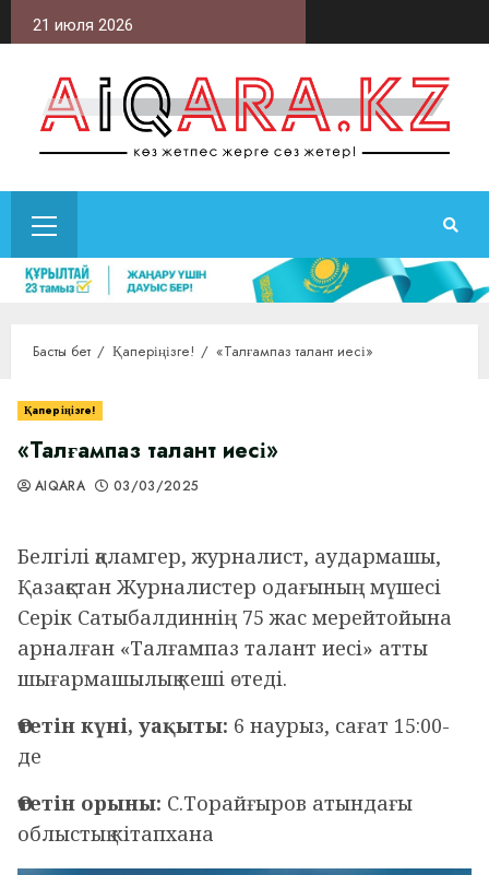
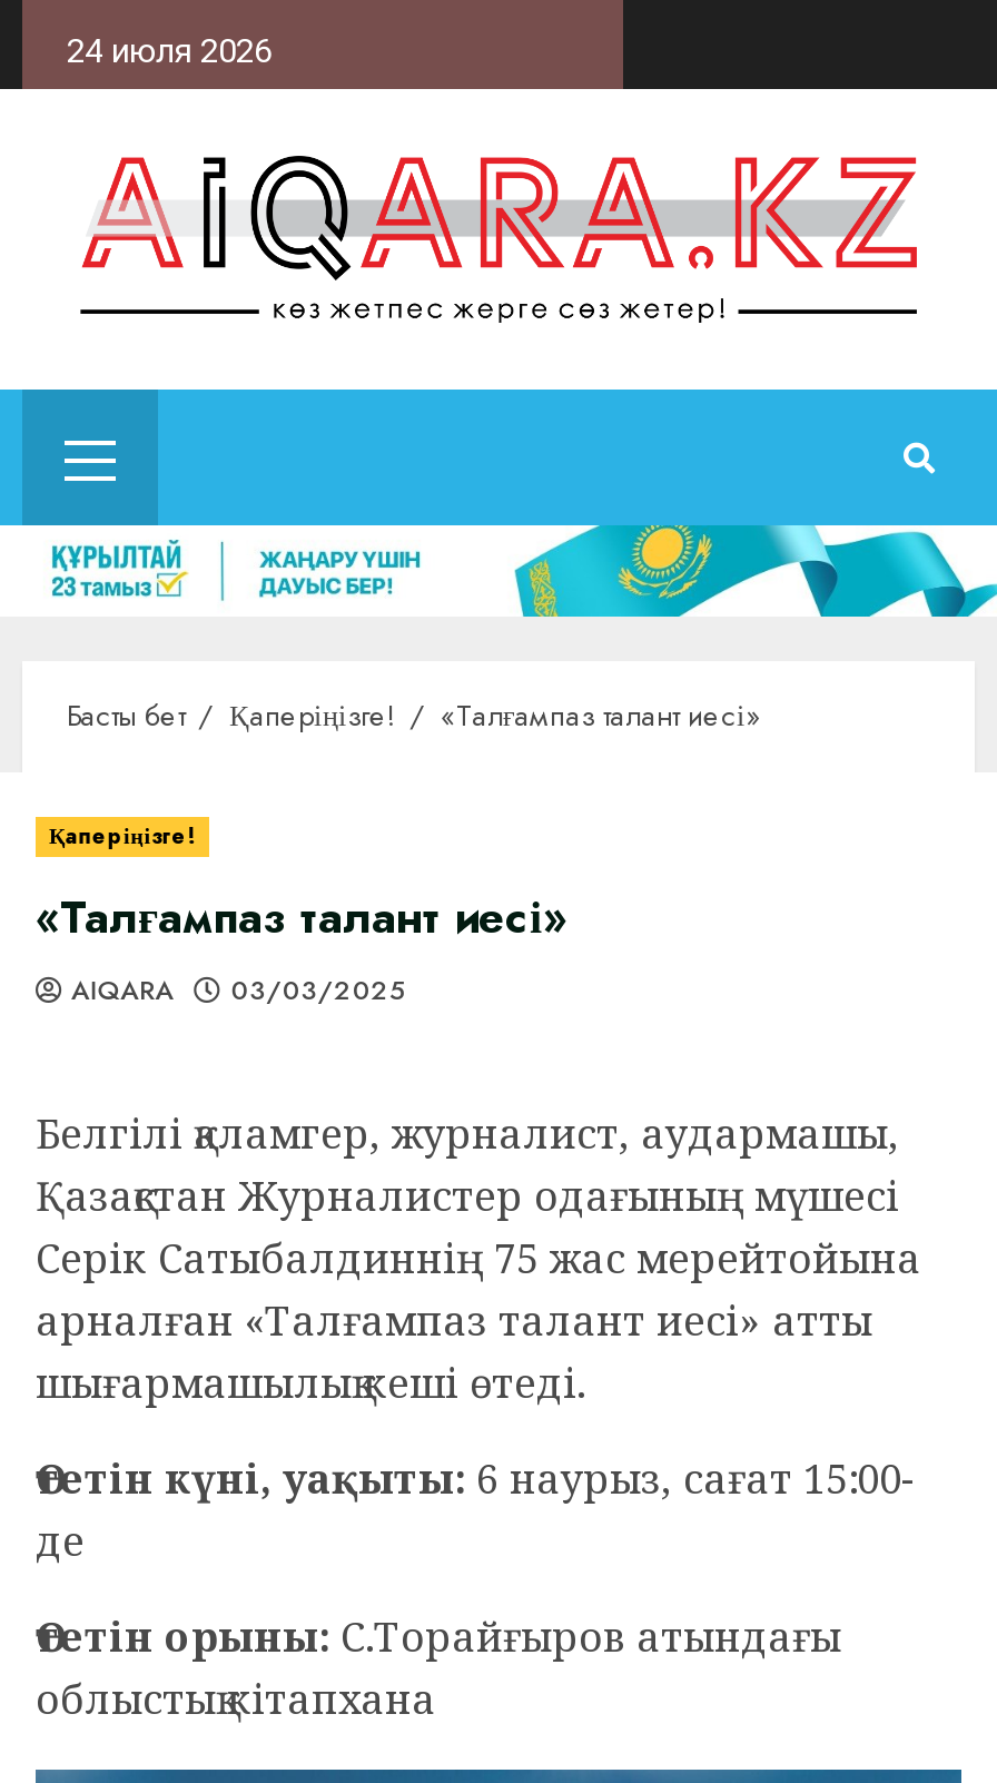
- 21 июля 2026
+ 24 июля 2026
